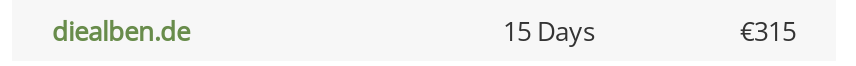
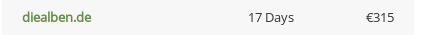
- 15 Days
+ 17 Days
